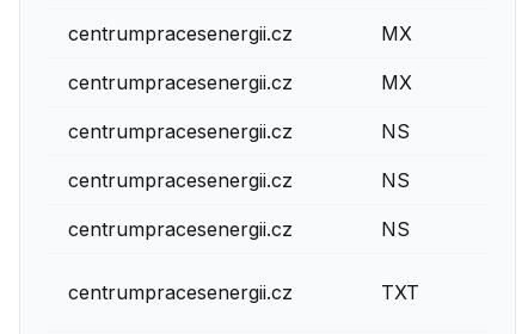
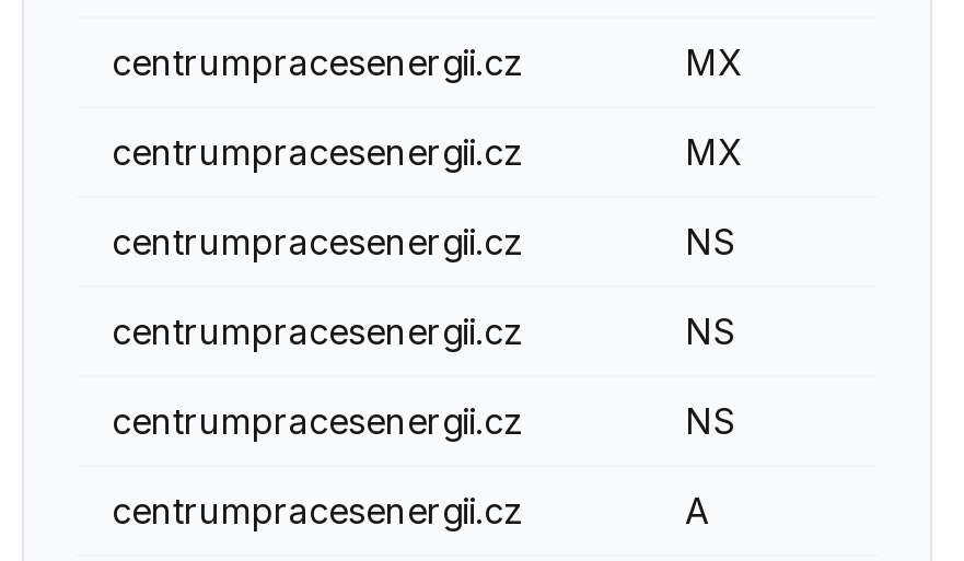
- TXT
+ A
